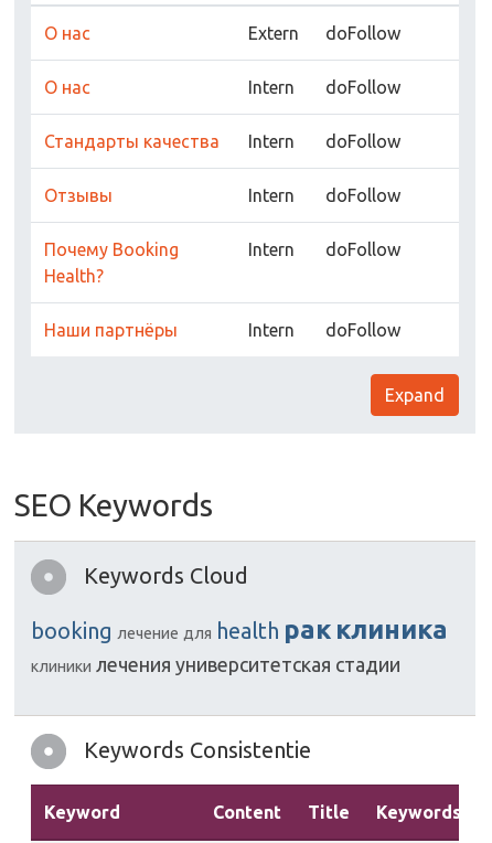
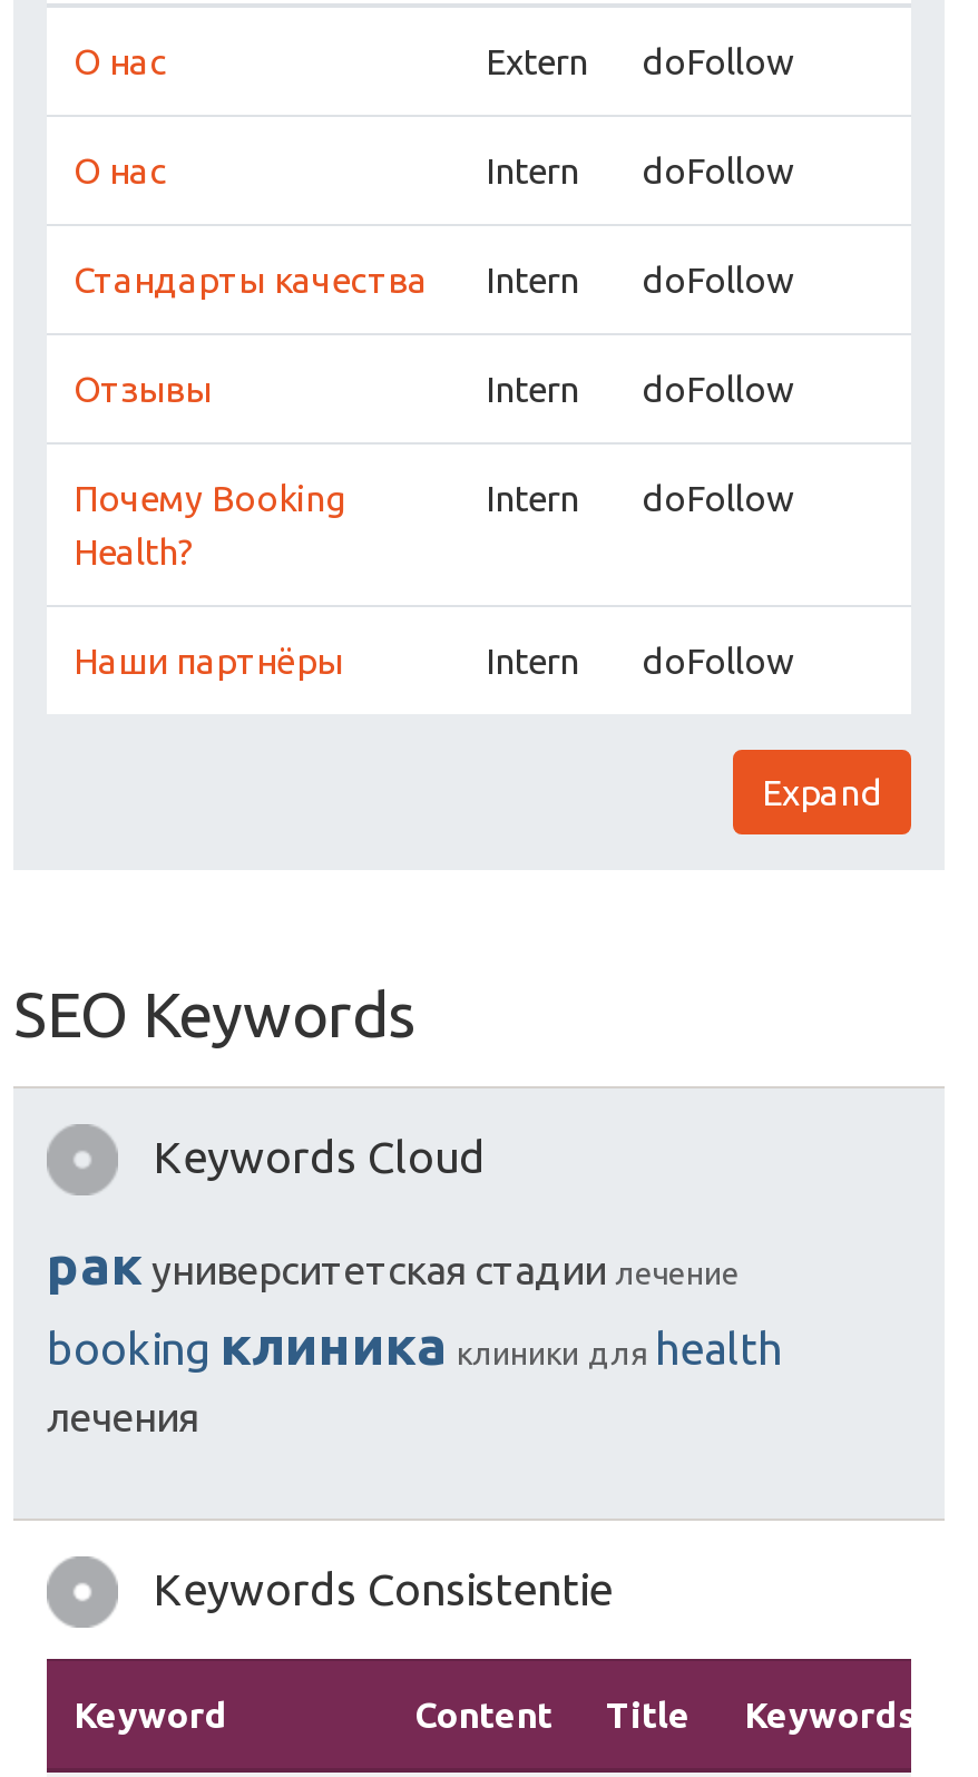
- booking лечение для health рак клиника
- клиники лечения университетская стадии
+ рак университетская стадии лечение
+ booking клиника клиники для health
+ лечения
